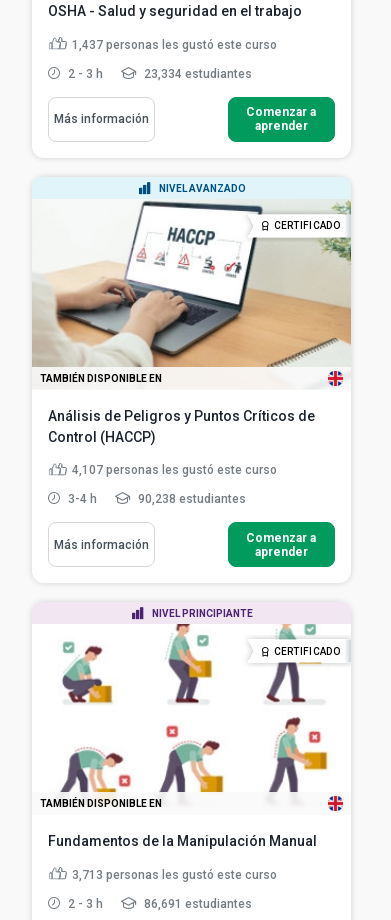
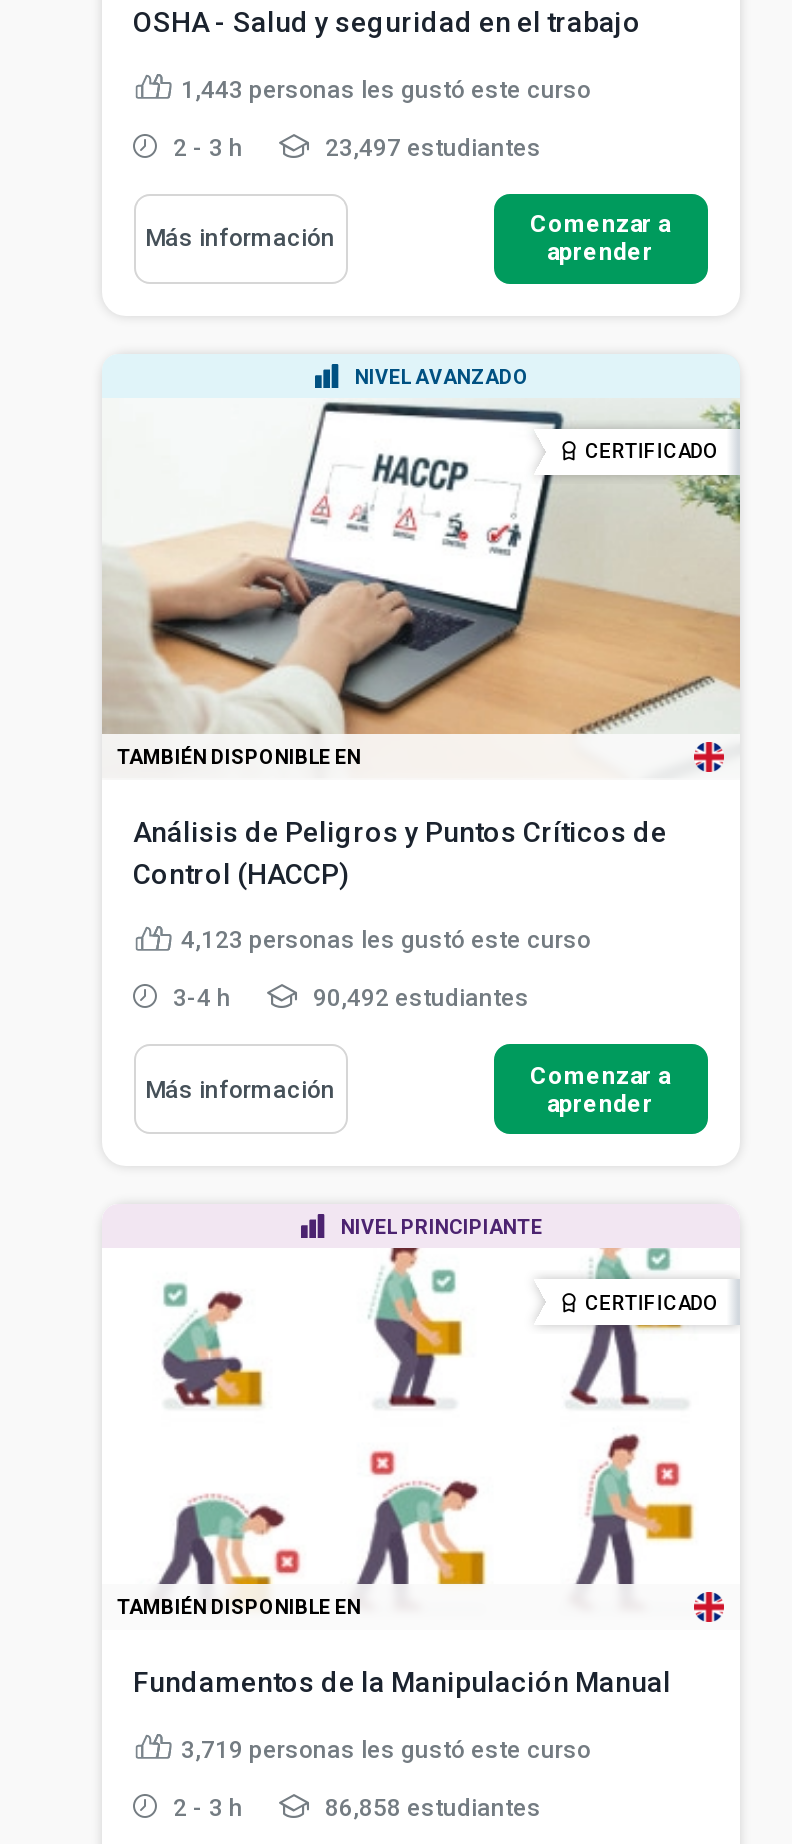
- 1,437 personas les gustó este curso
+ 1,443 personas les gustó este curso

- 23,334 estudiantes
+ 23,497 estudiantes

- 4,107 personas les gustó este curso
+ 4,123 personas les gustó este curso

- 90,238 estudiantes
+ 90,492 estudiantes

- 3,713 personas les gustó este curso
+ 3,719 personas les gustó este curso

- 86,691 estudiantes
+ 86,858 estudiantes
